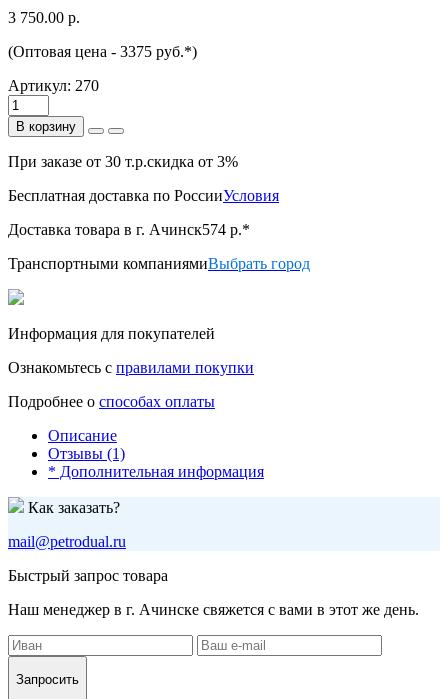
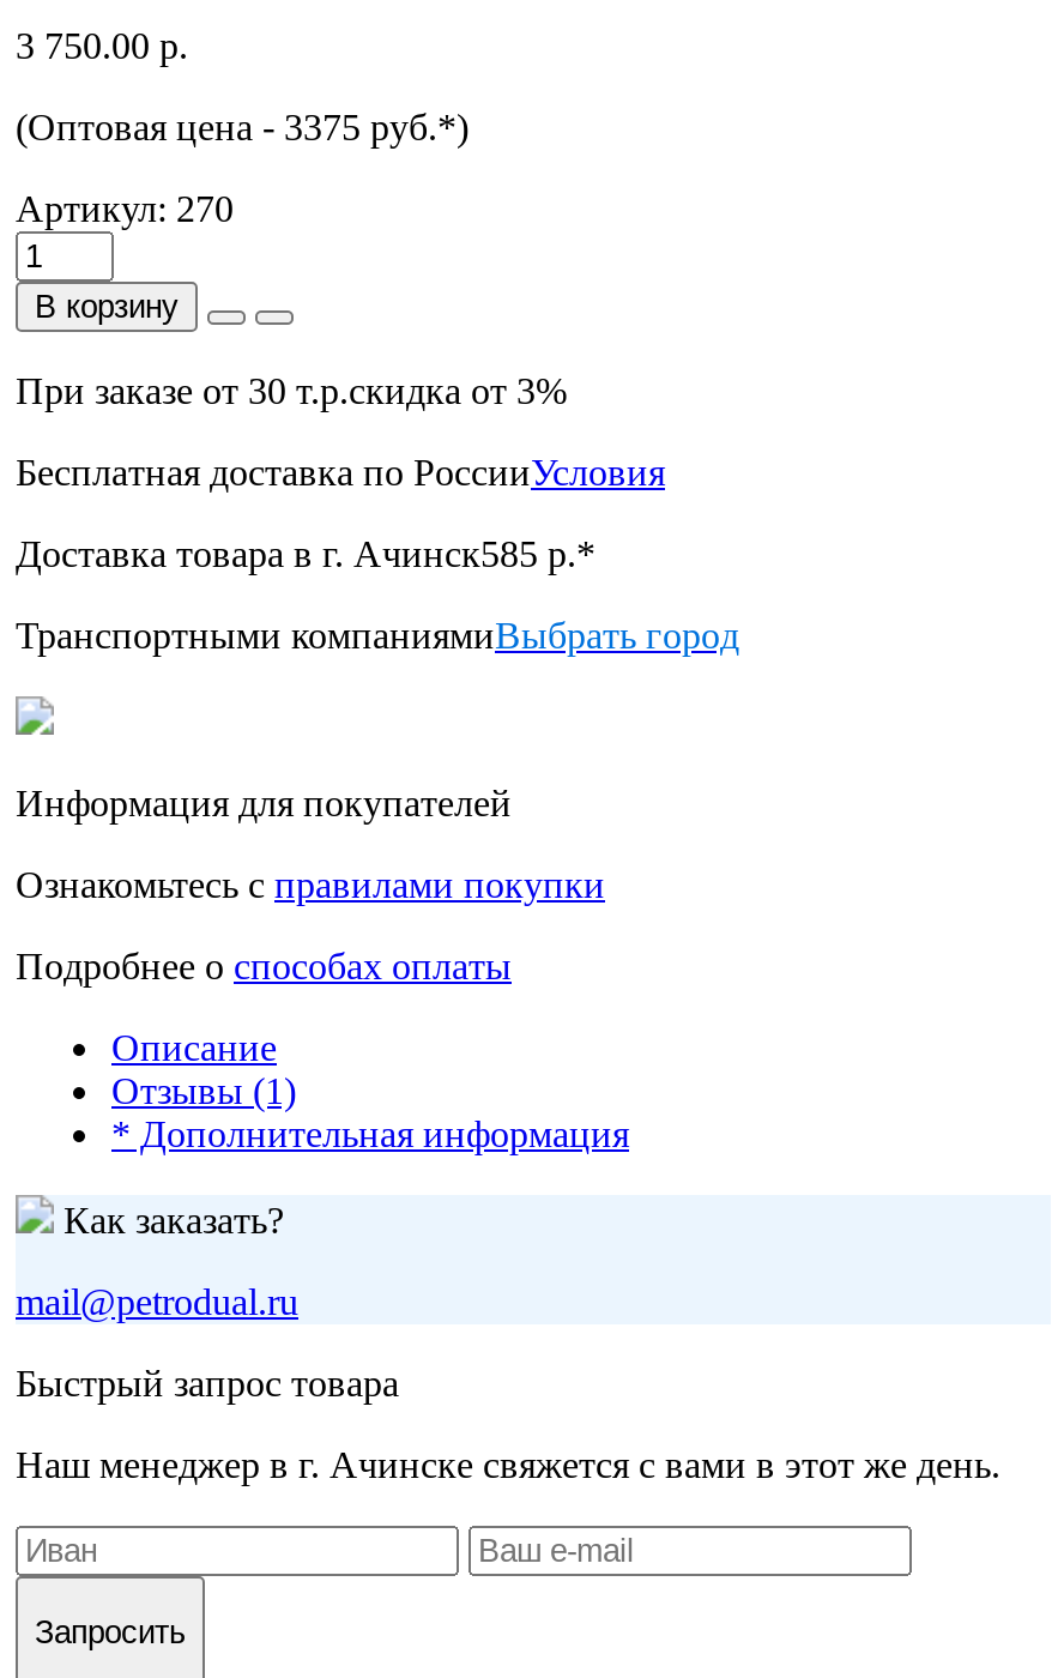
- Доставка товара в г. Ачинск574 р.*
+ Доставка товара в г. Ачинск585 р.*
